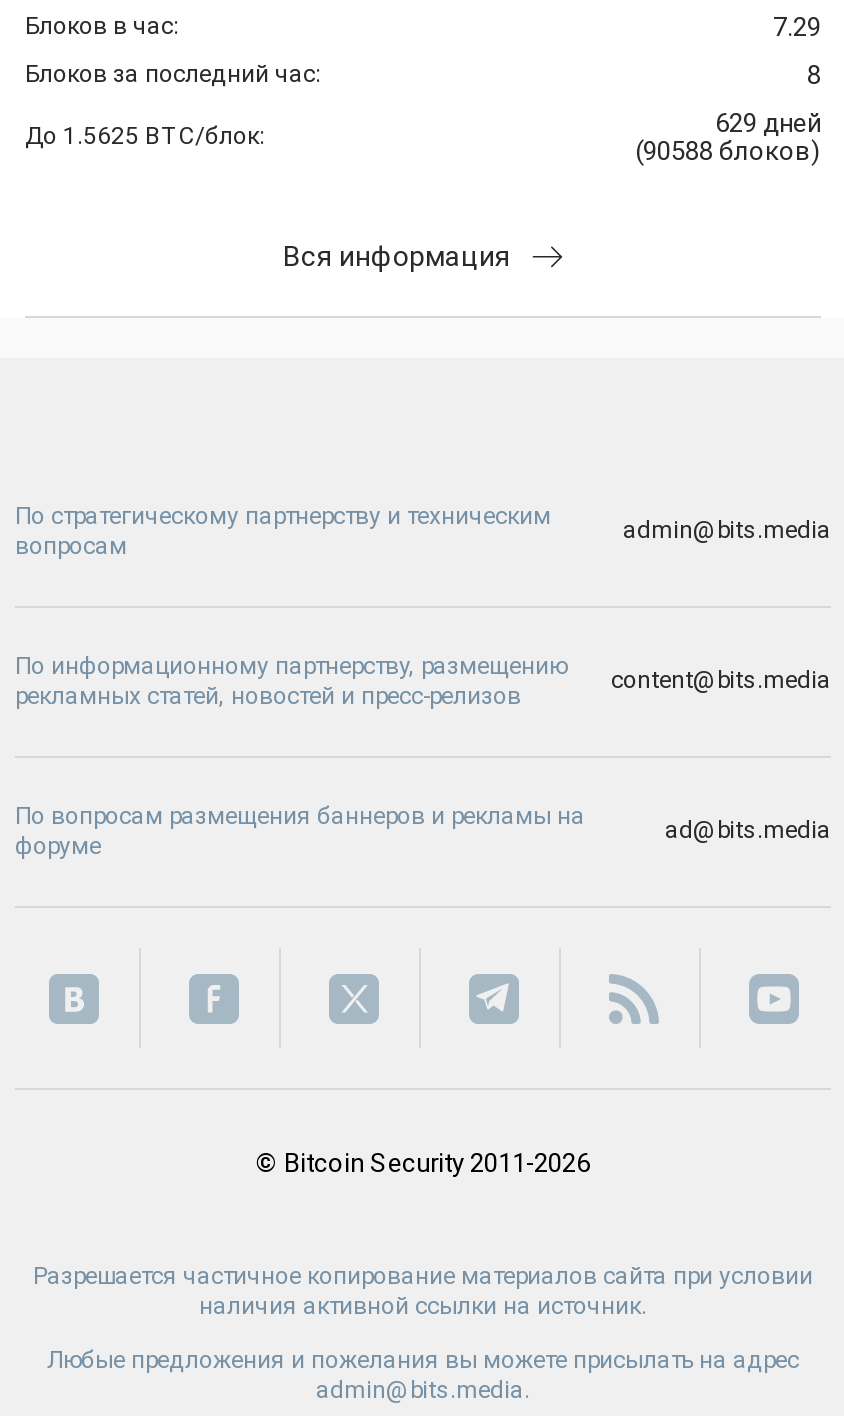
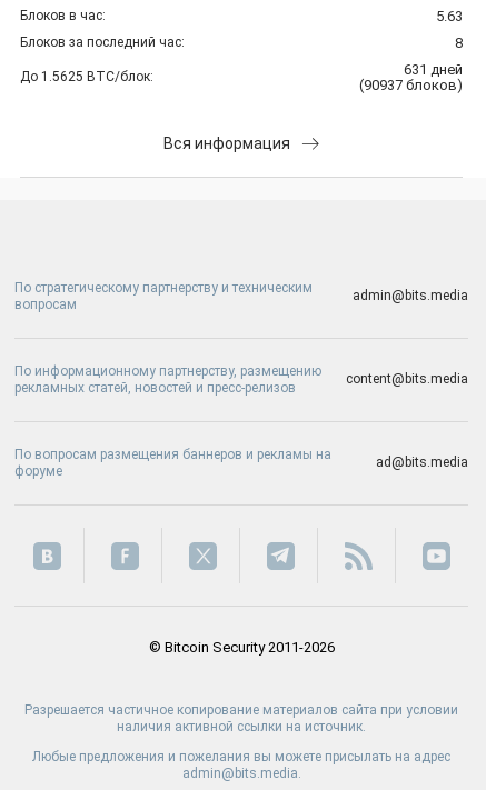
- 7.29
+ 5.63

- 629 дней
+ 631 дней

- (90588 блоков)
+ (90937 блоков)
